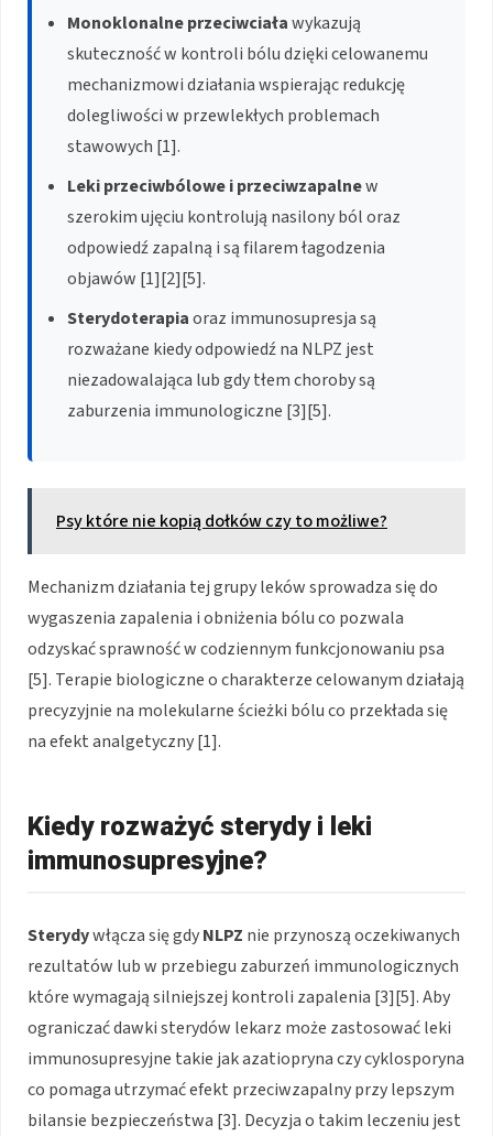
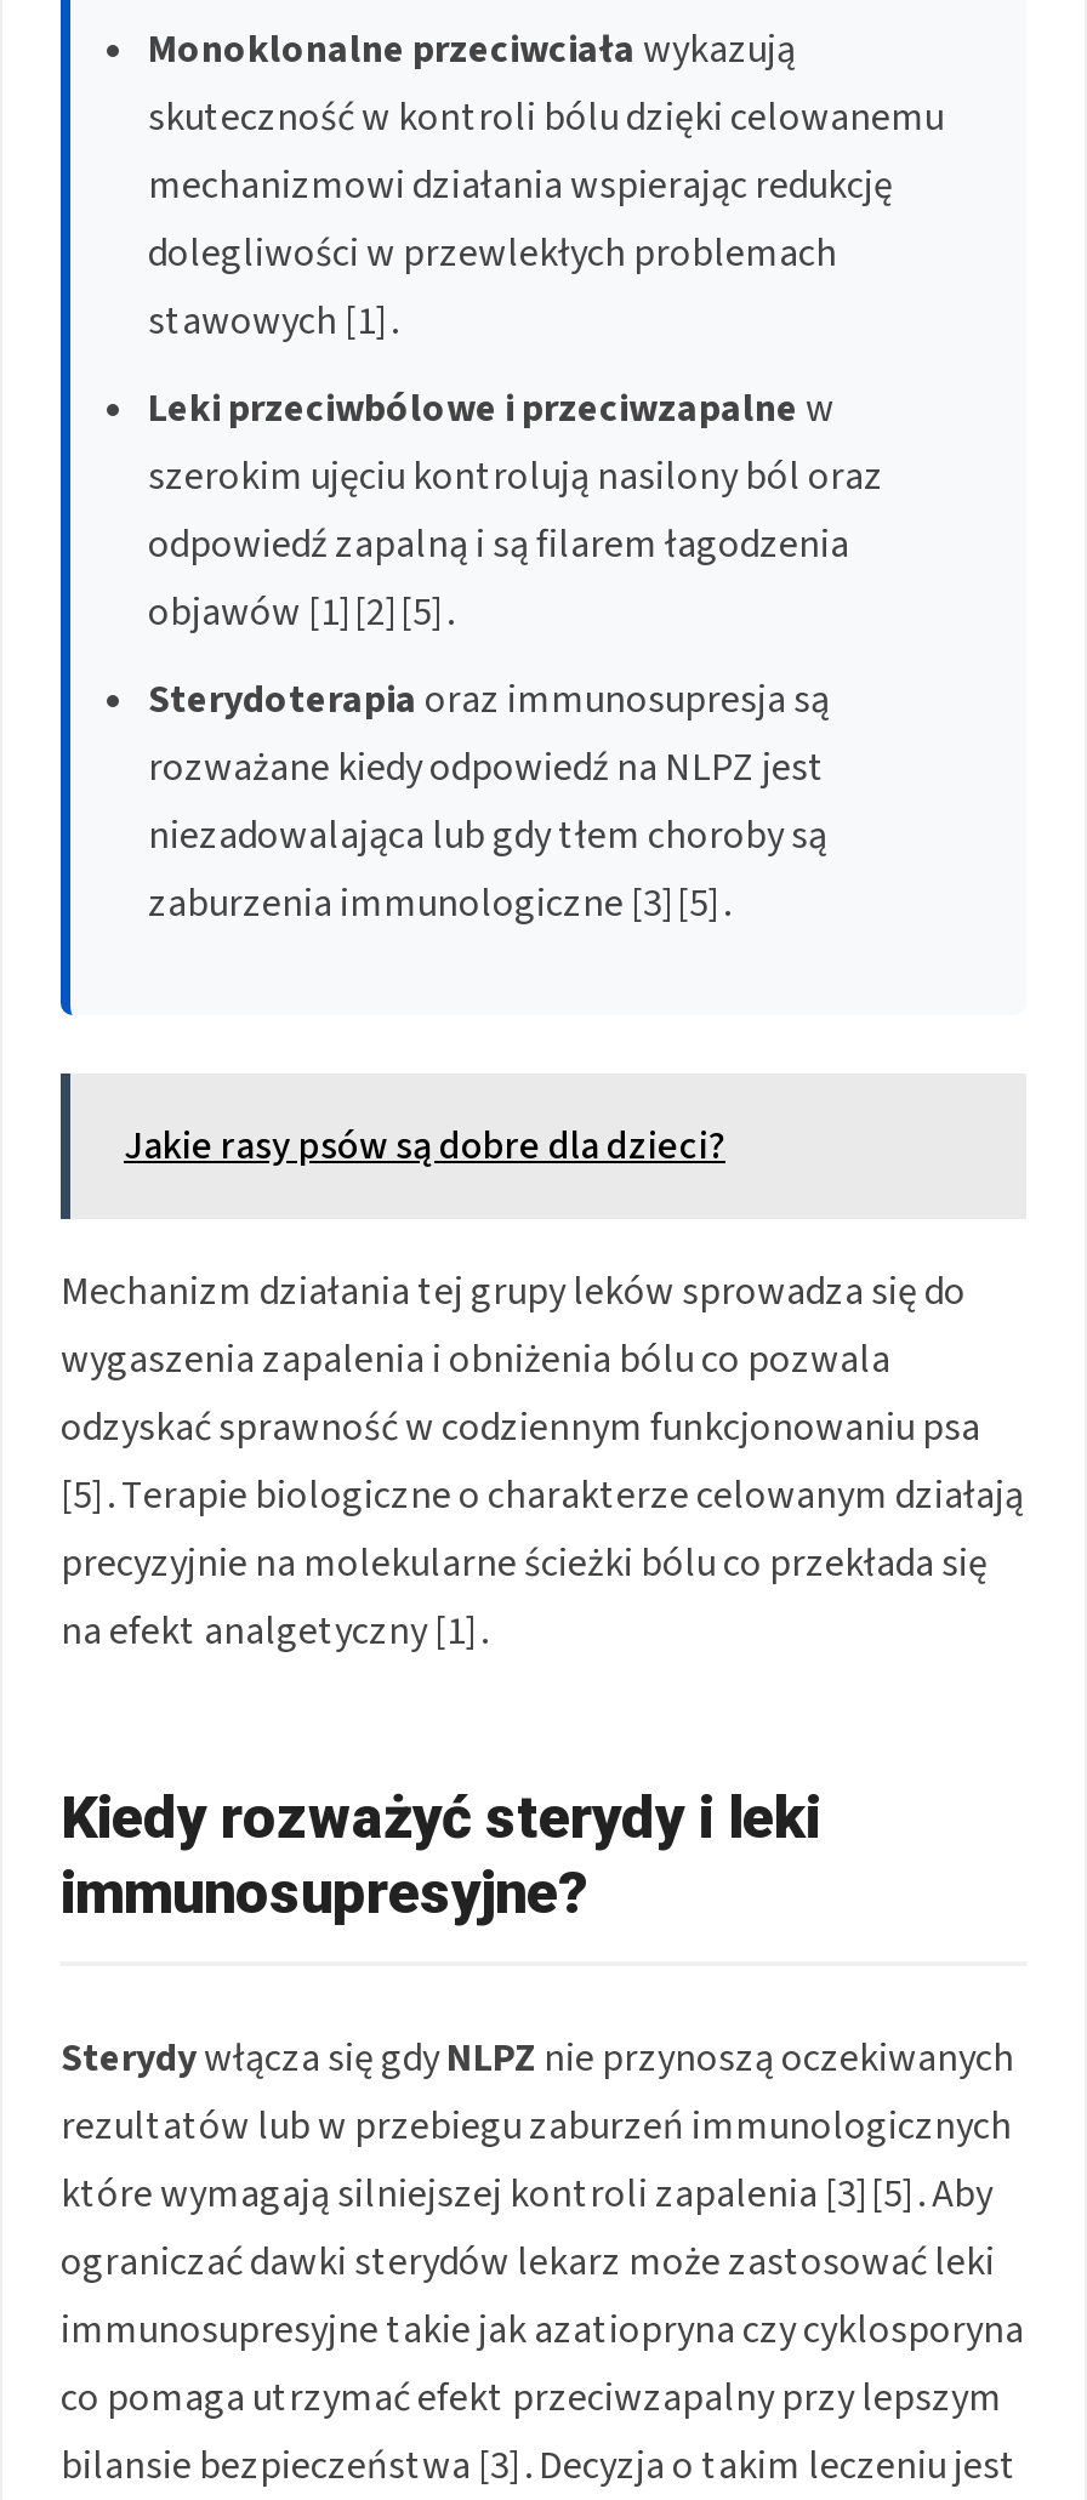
- Psy które nie kopią dołków czy to możliwe?
+ Jakie rasy psów są dobre dla dzieci?
